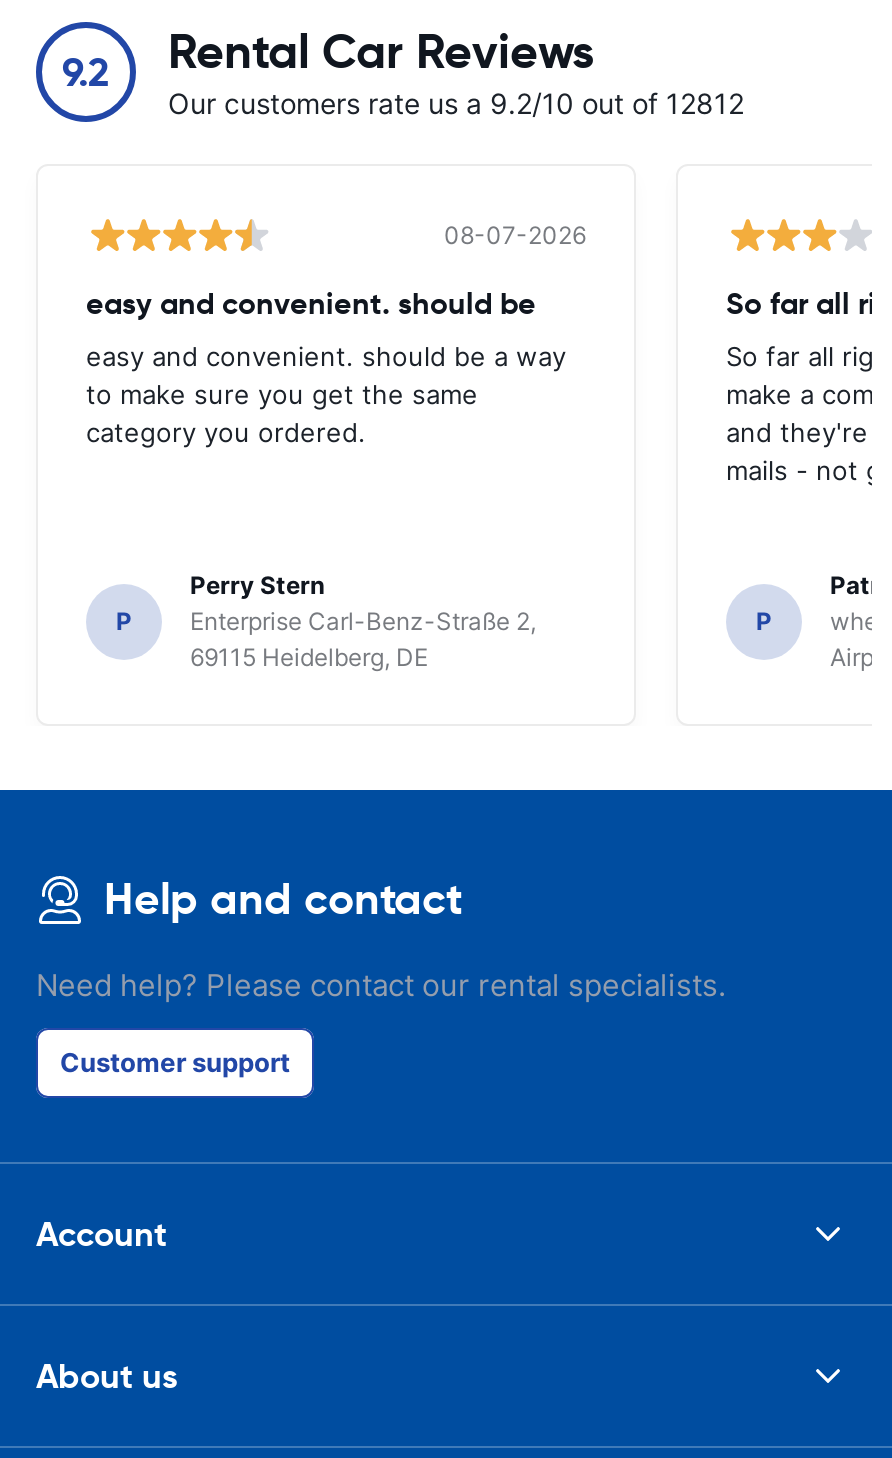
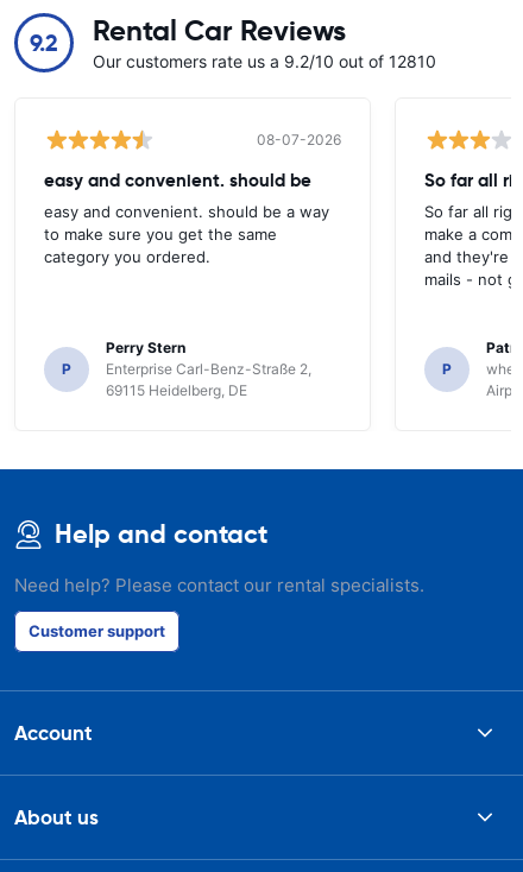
- Our customers rate us a 9.2/10 out of 12812
+ Our customers rate us a 9.2/10 out of 12810
